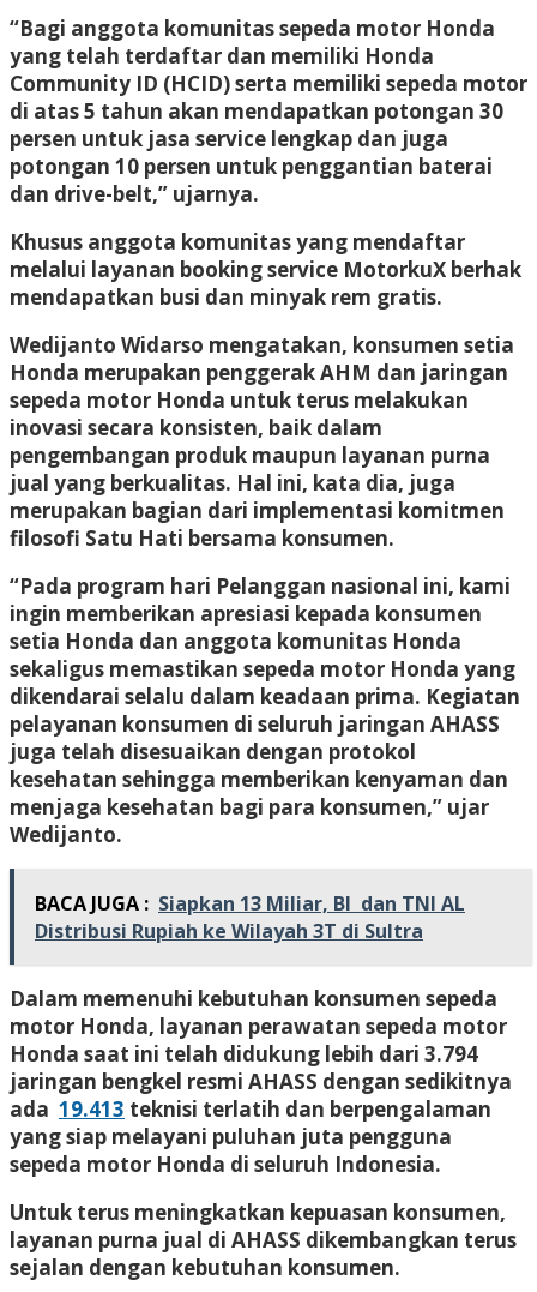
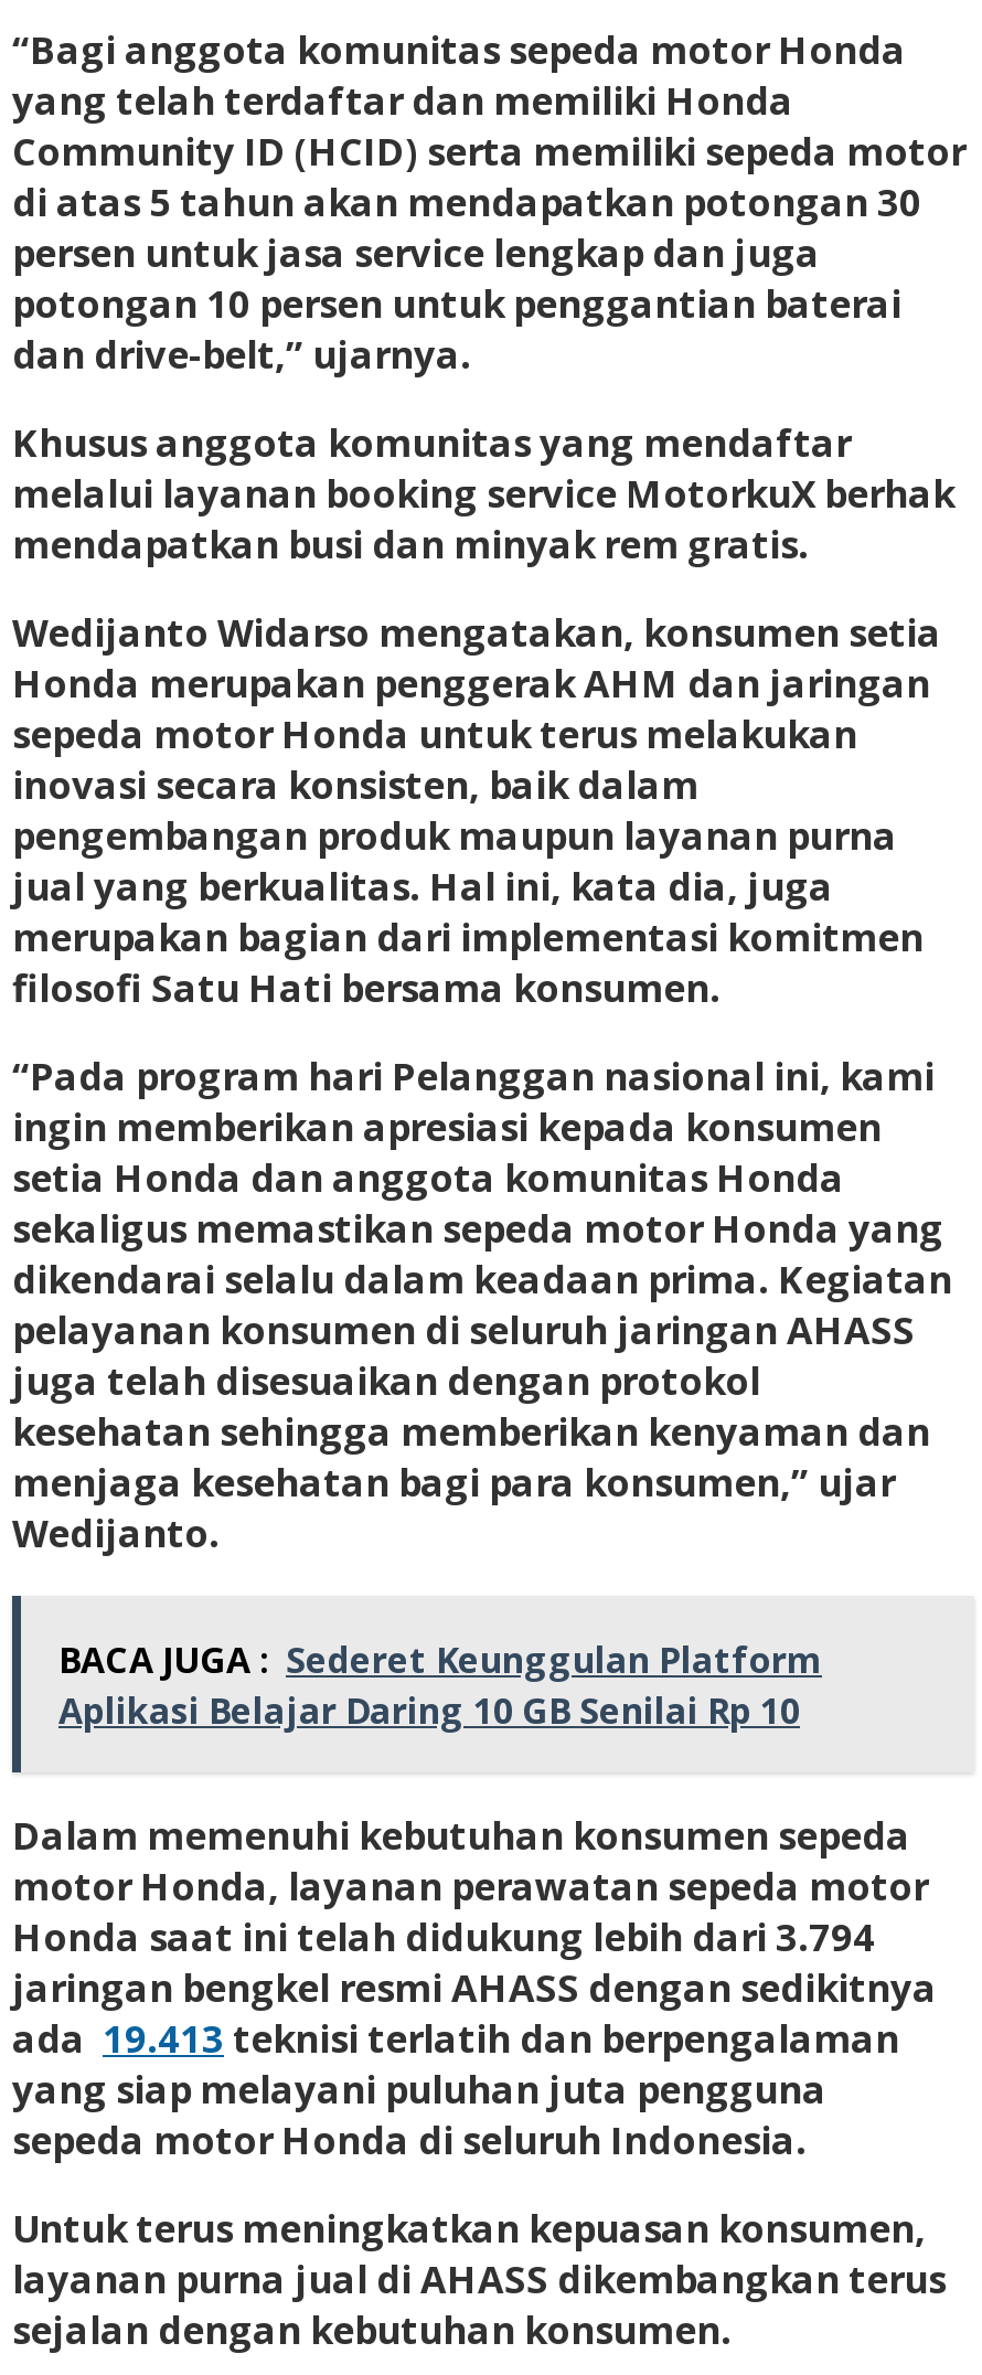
- BACA JUGA : Siapkan 13 Miliar, BI dan TNI AL
- Distribusi Rupiah ke Wilayah 3T di Sultra
+ BACA JUGA : Sederet Keunggulan Platform
+ Aplikasi Belajar Daring 10 GB Senilai Rp 10
